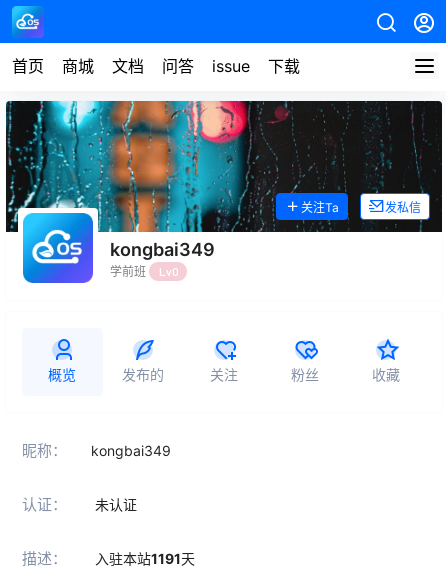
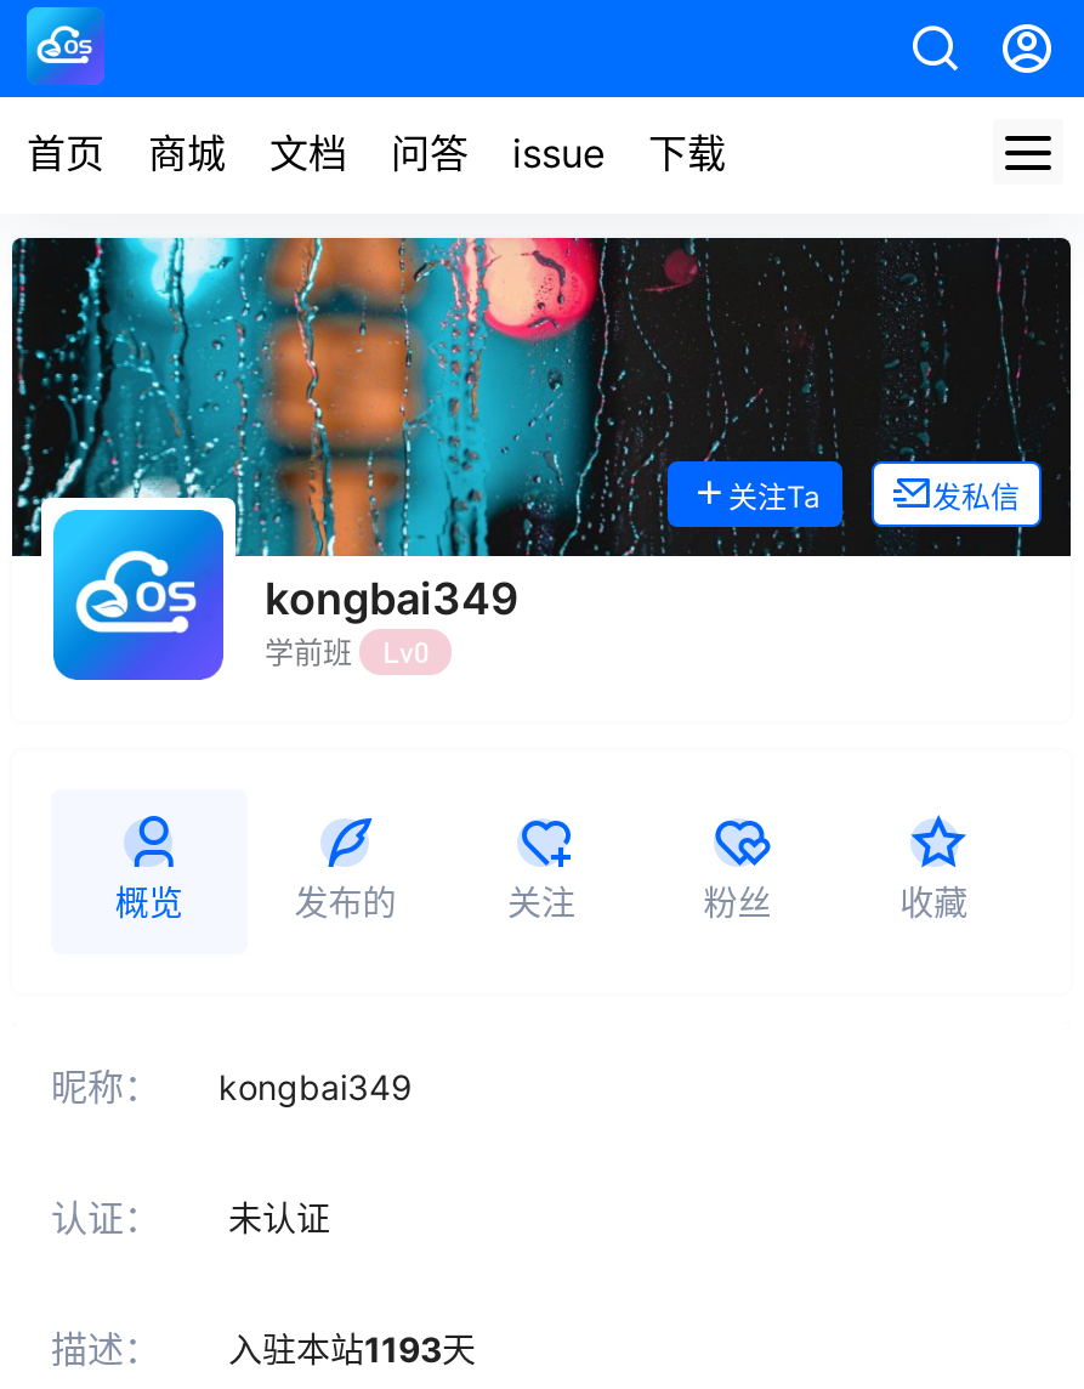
- 描述： 入驻本站1191天
+ 描述： 入驻本站1193天
